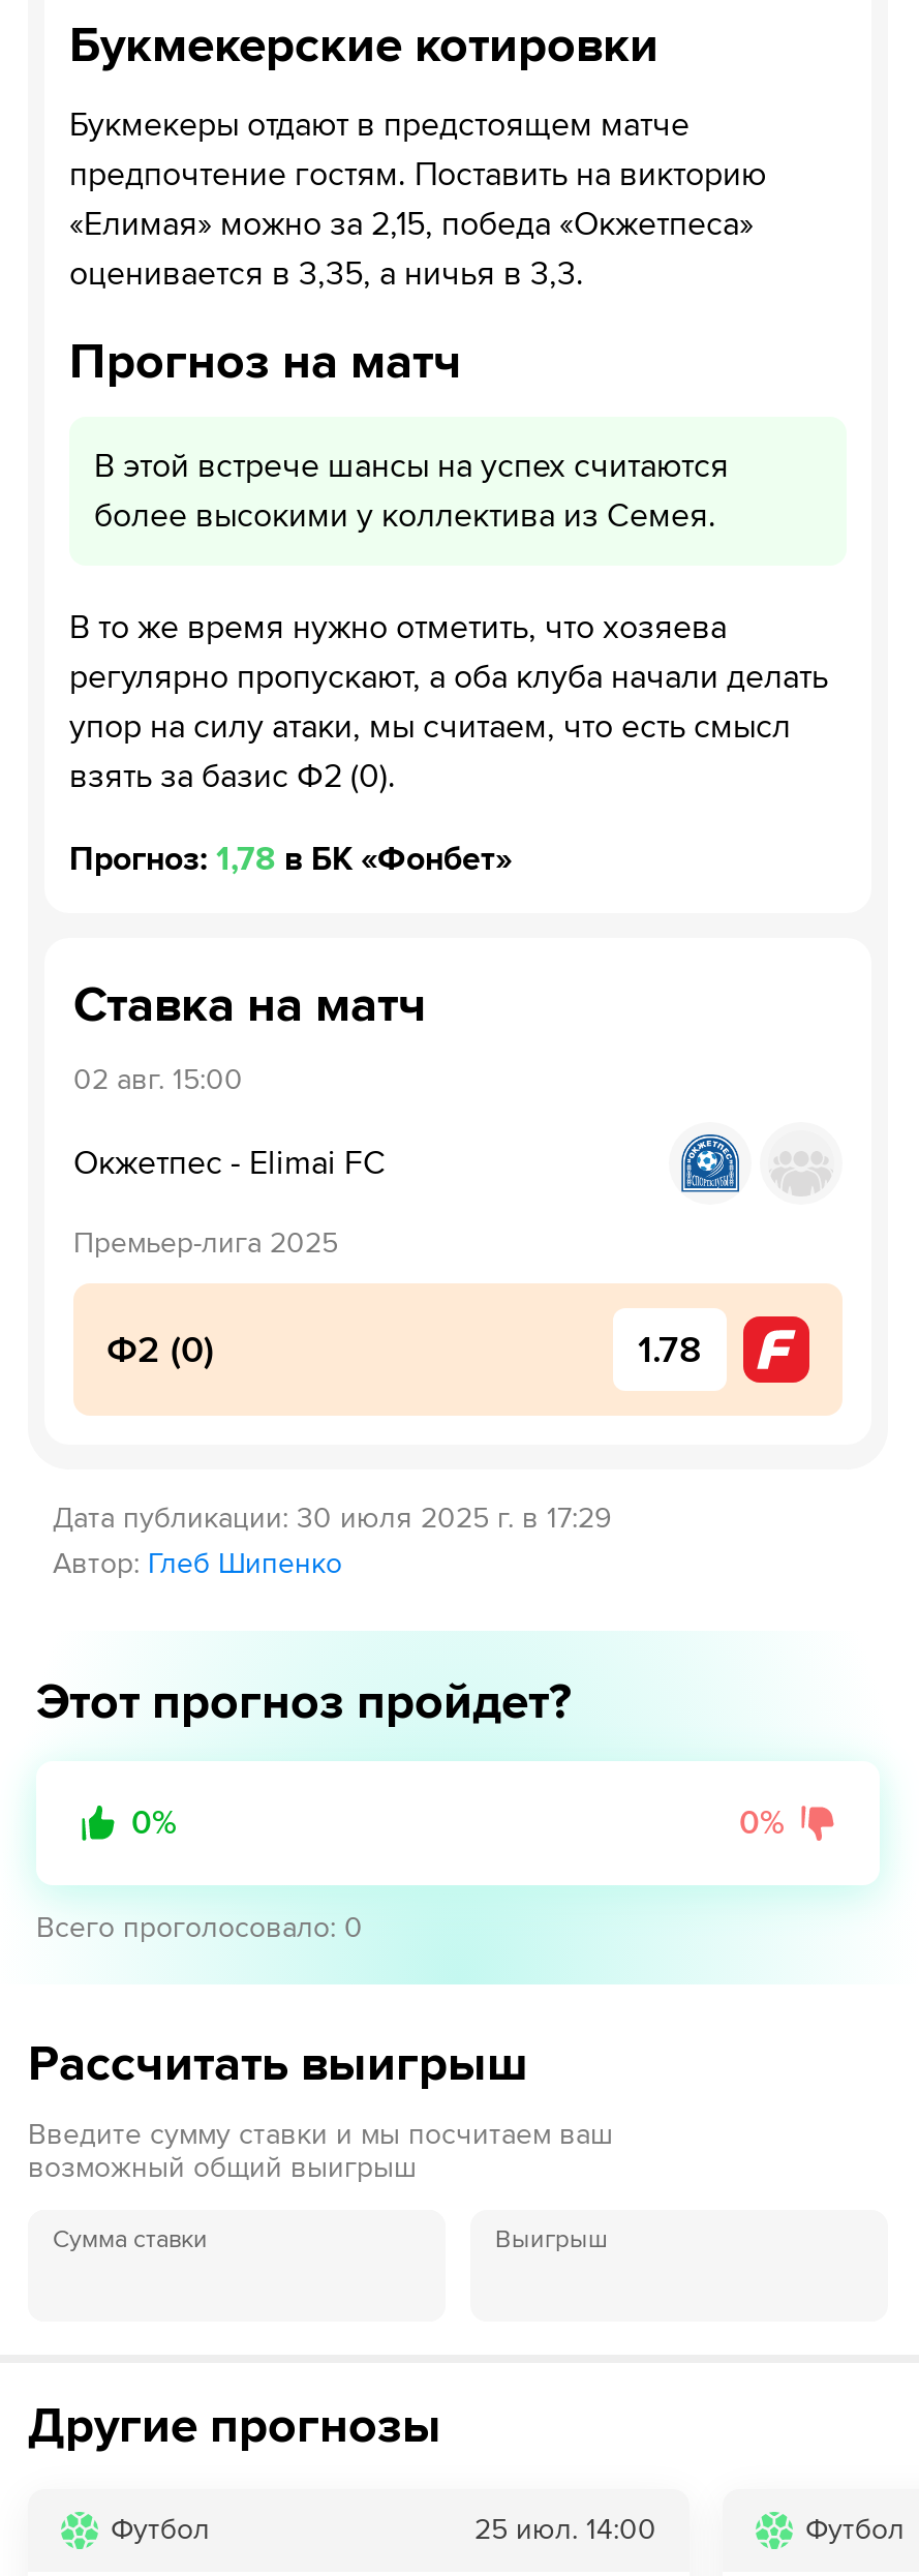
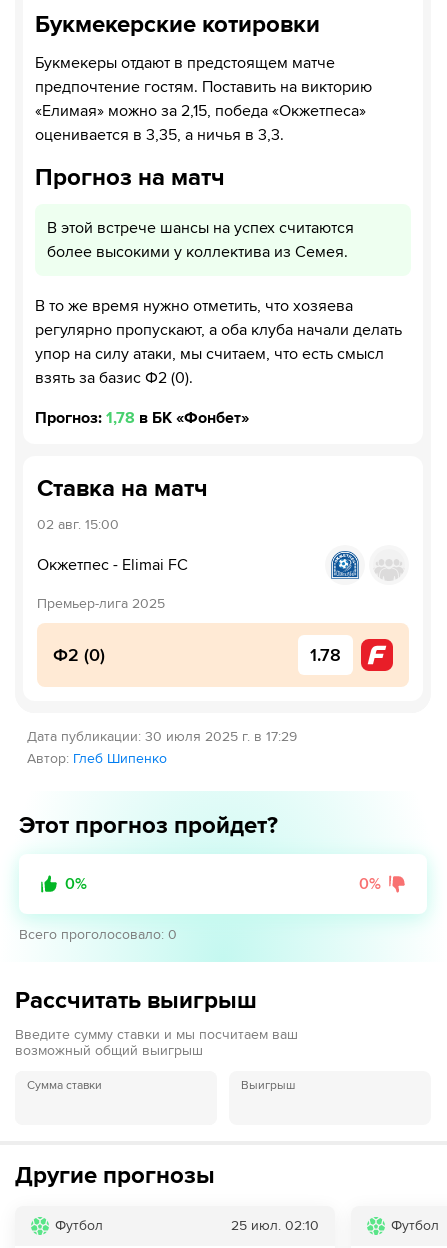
- 25 июл. 14:00
+ 25 июл. 02:10
